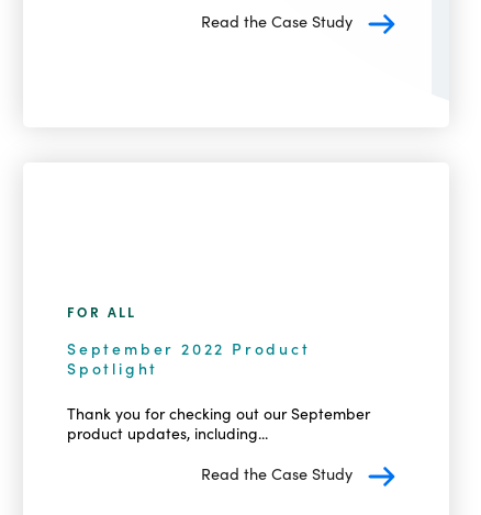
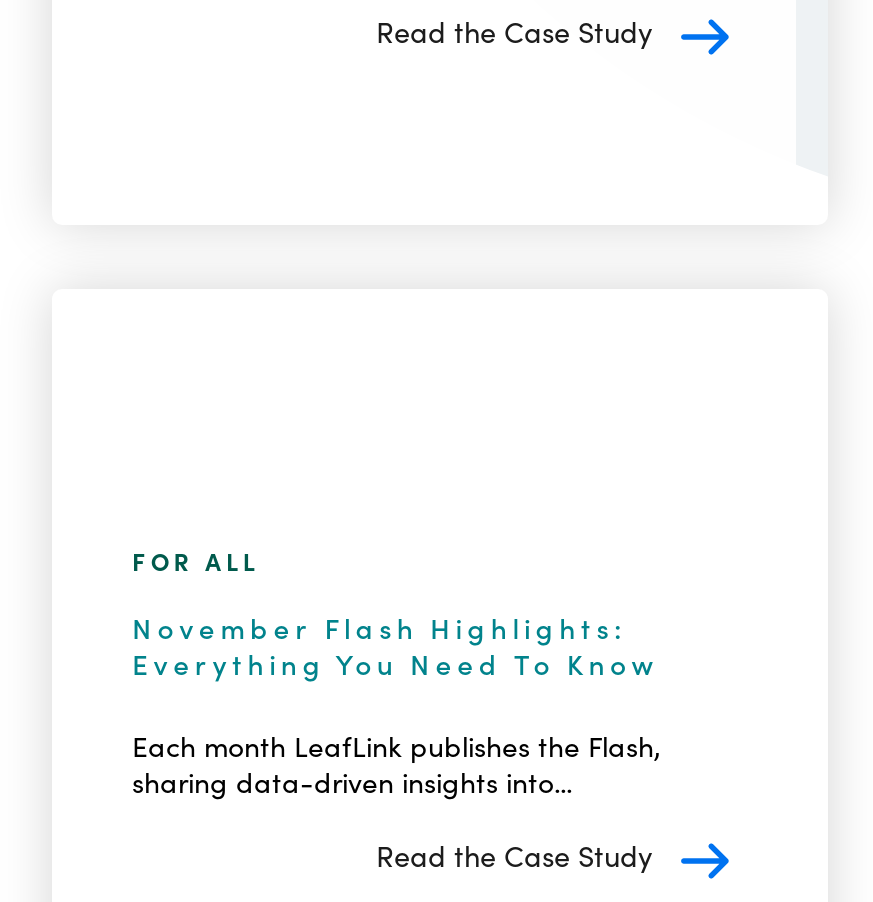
- September 2022 Product
- Spotlight
+ November Flash Highlights:
+ Everything You Need To Know

- Thank you for checking out our September
- product updates, including...
+ Each month LeafLink publishes the Flash,
+ sharing data-driven insights into...
